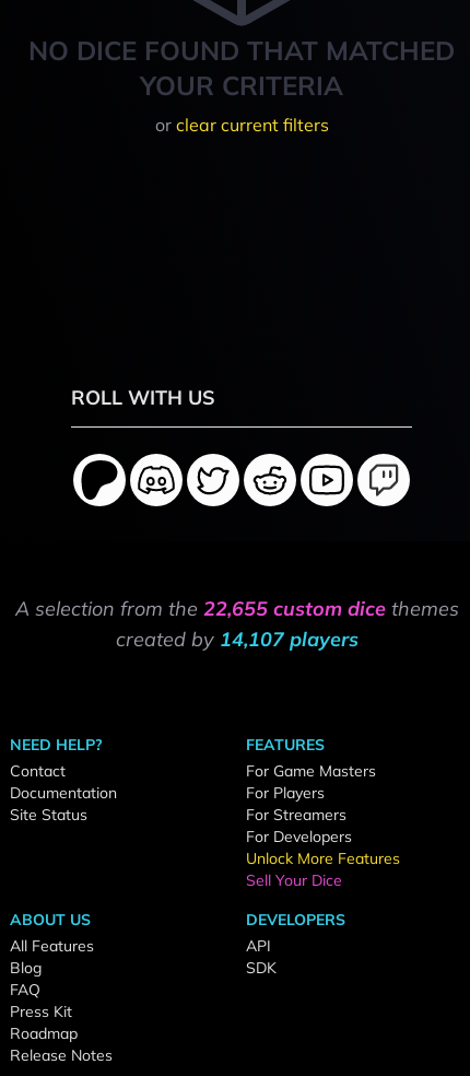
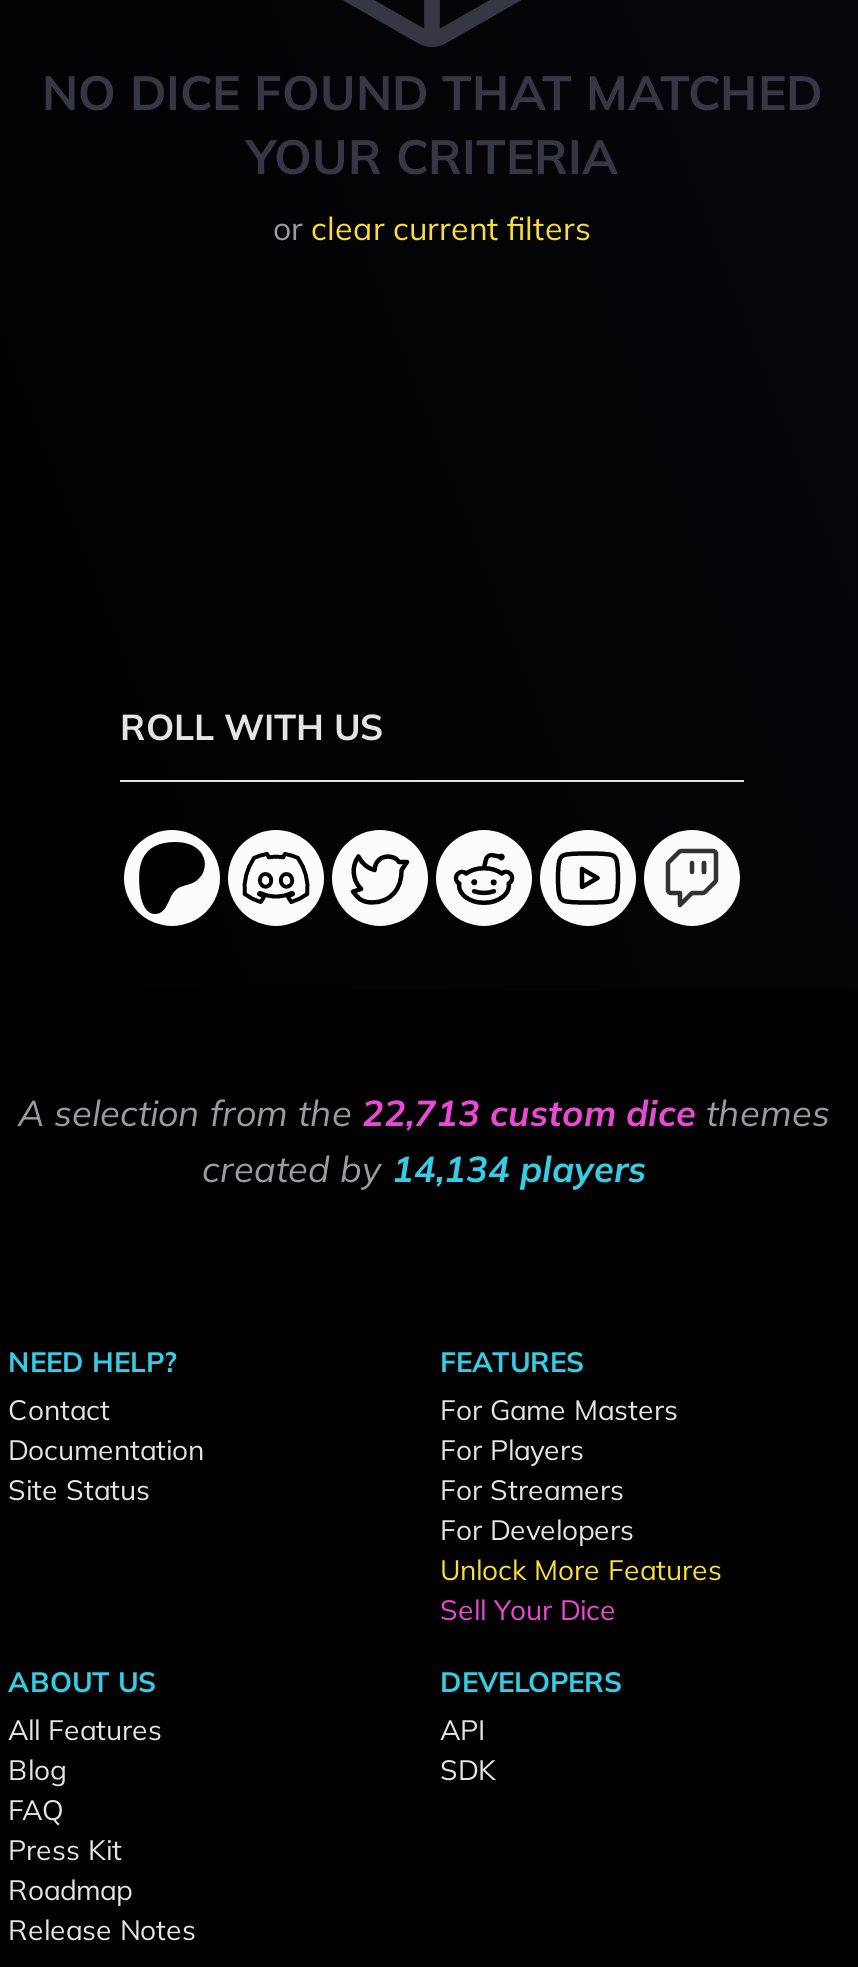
- A selection from the 22,655 custom dice themes
+ A selection from the 22,713 custom dice themes

- created by 14,107 players
+ created by 14,134 players
